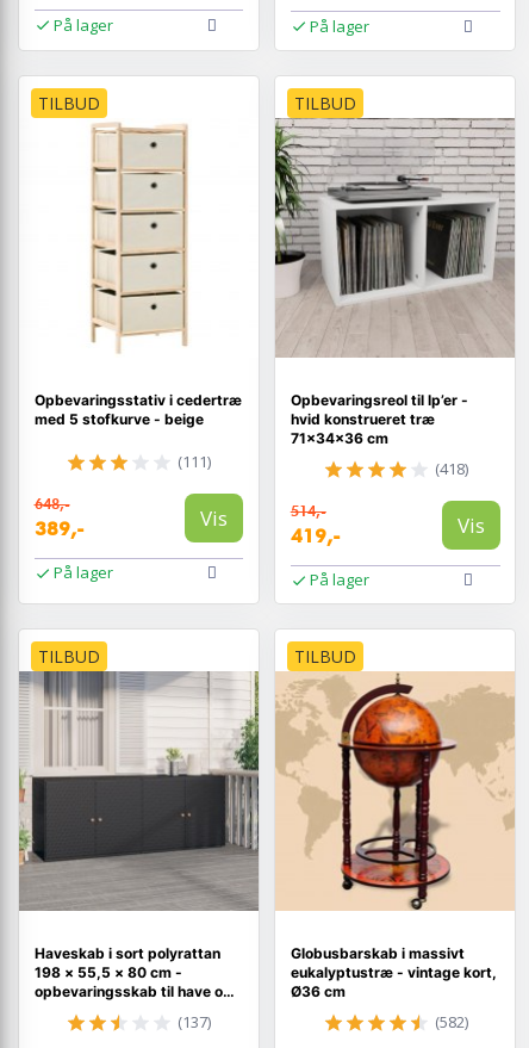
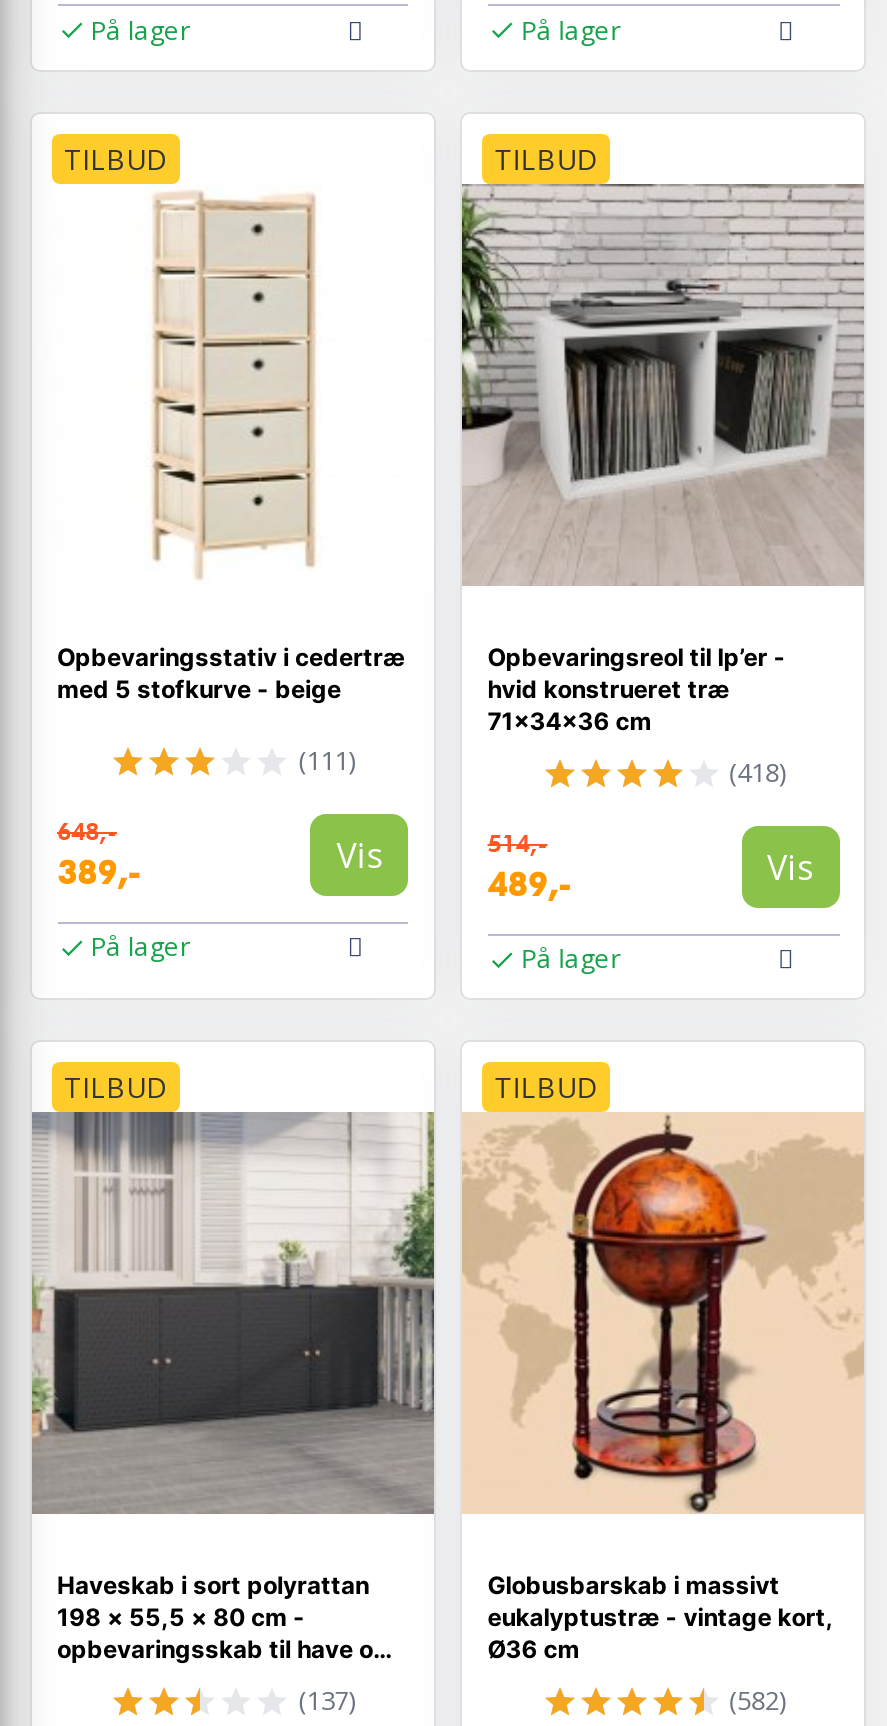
- 419,-
+ 489,-
